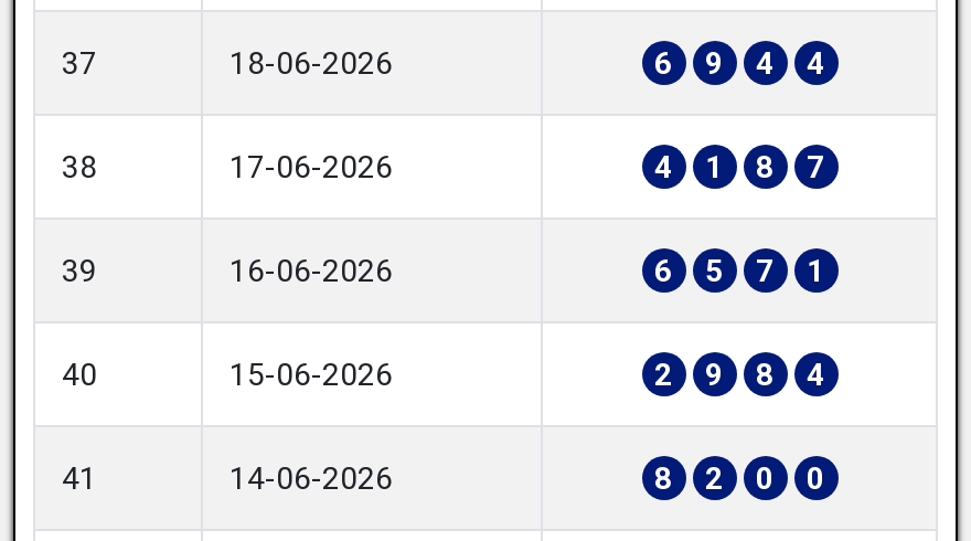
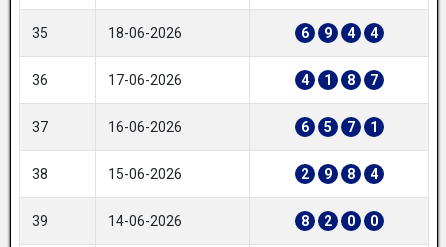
- 37
+ 35

- 38
+ 36

- 39
+ 37

- 40
+ 38

- 41
+ 39
